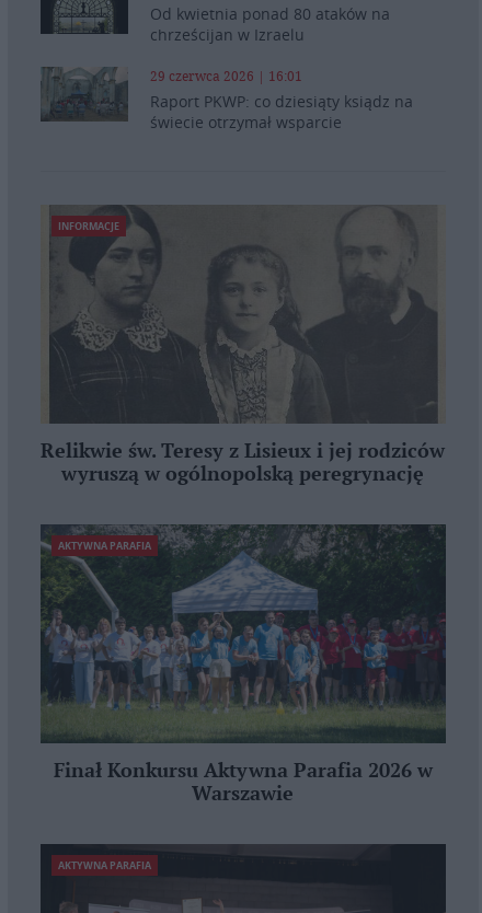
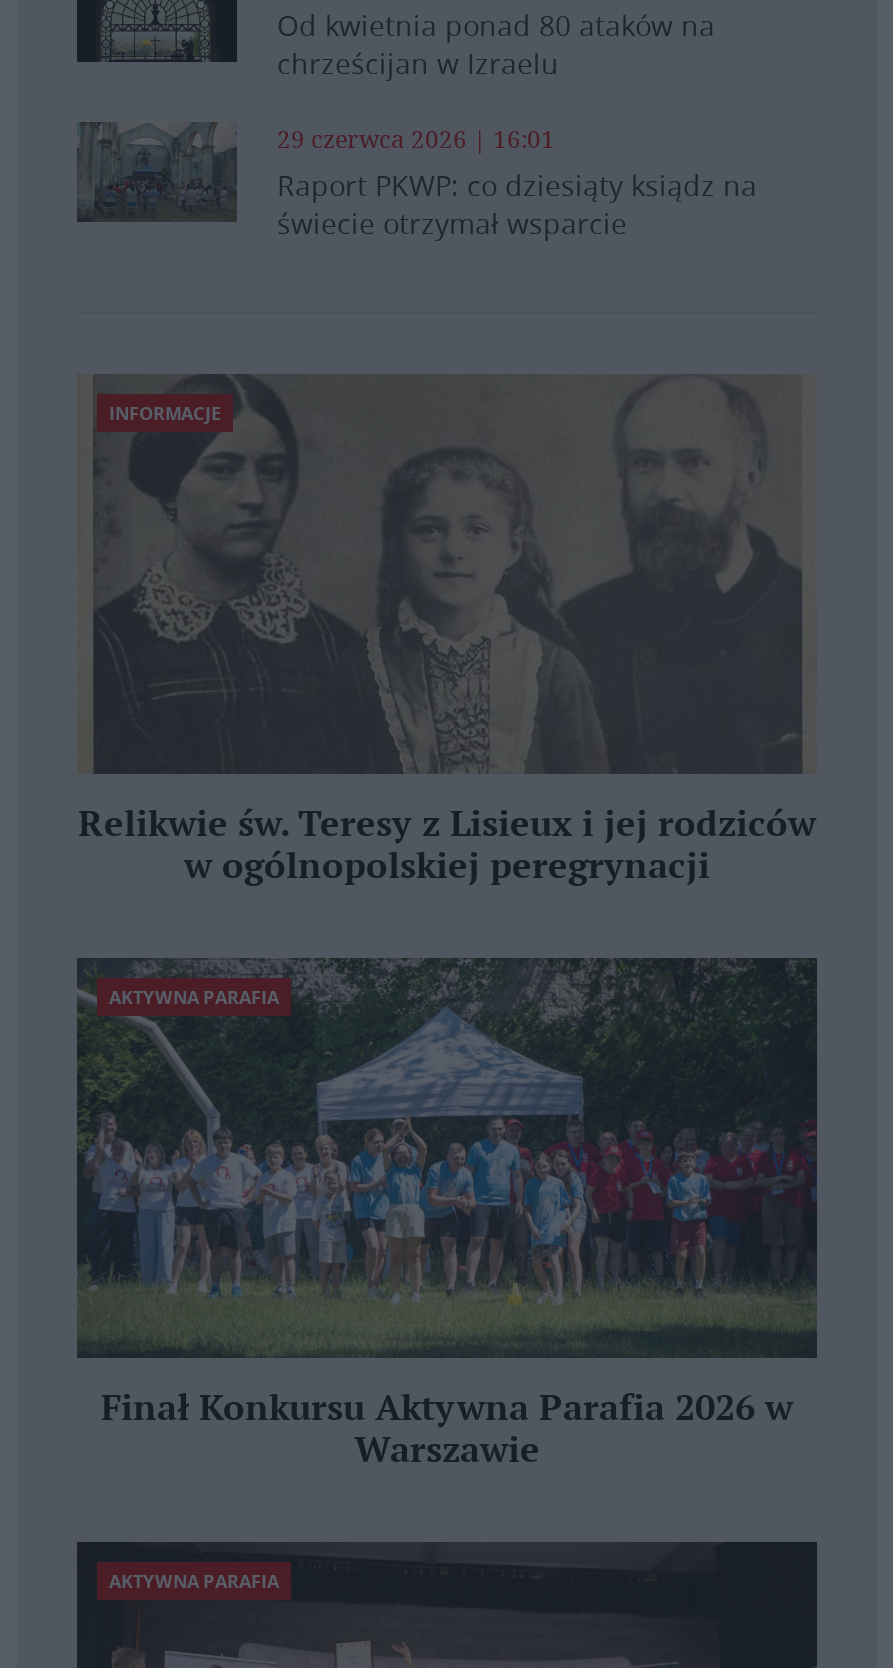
- wyruszą w ogólnopolską peregrynację
+ w ogólnopolskiej peregrynacji
